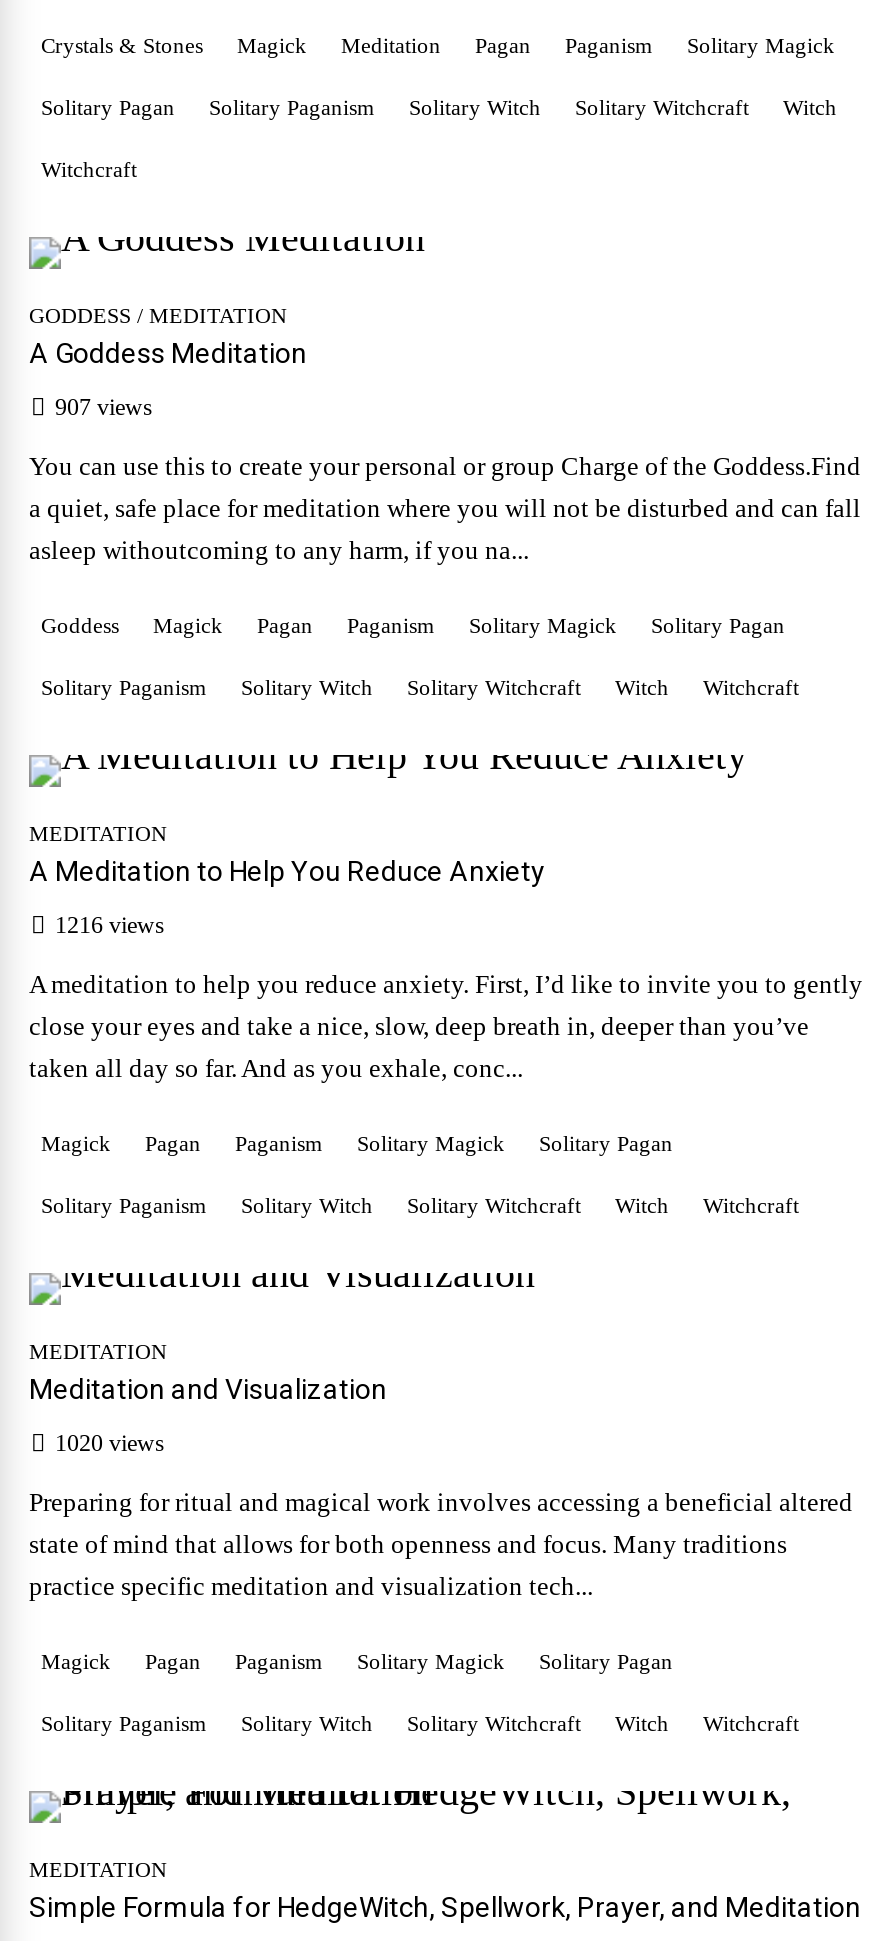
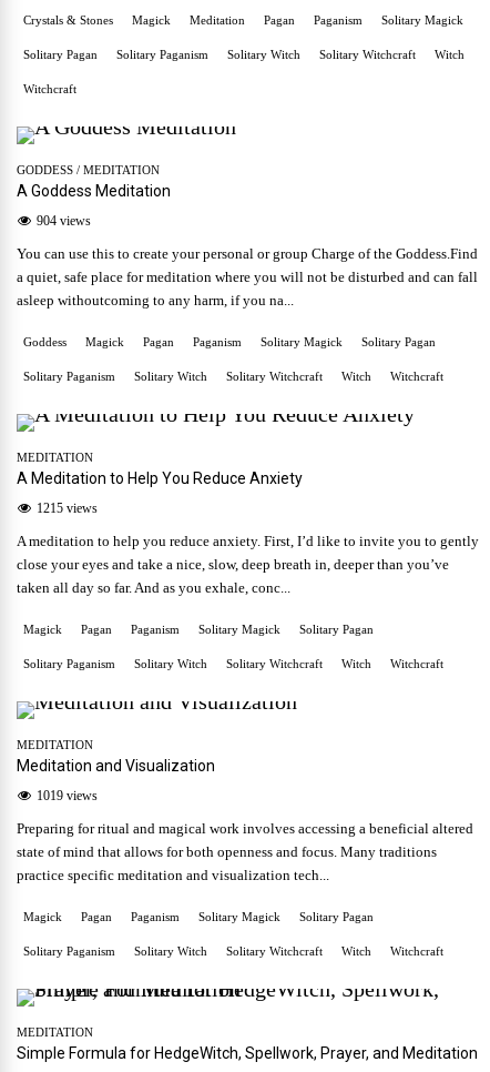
- 907 views
+ 904 views

- 1216 views
+ 1215 views

- 1020 views
+ 1019 views
